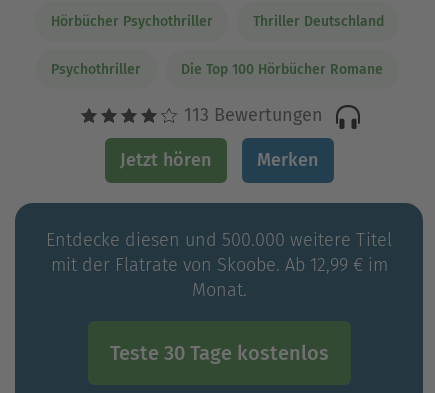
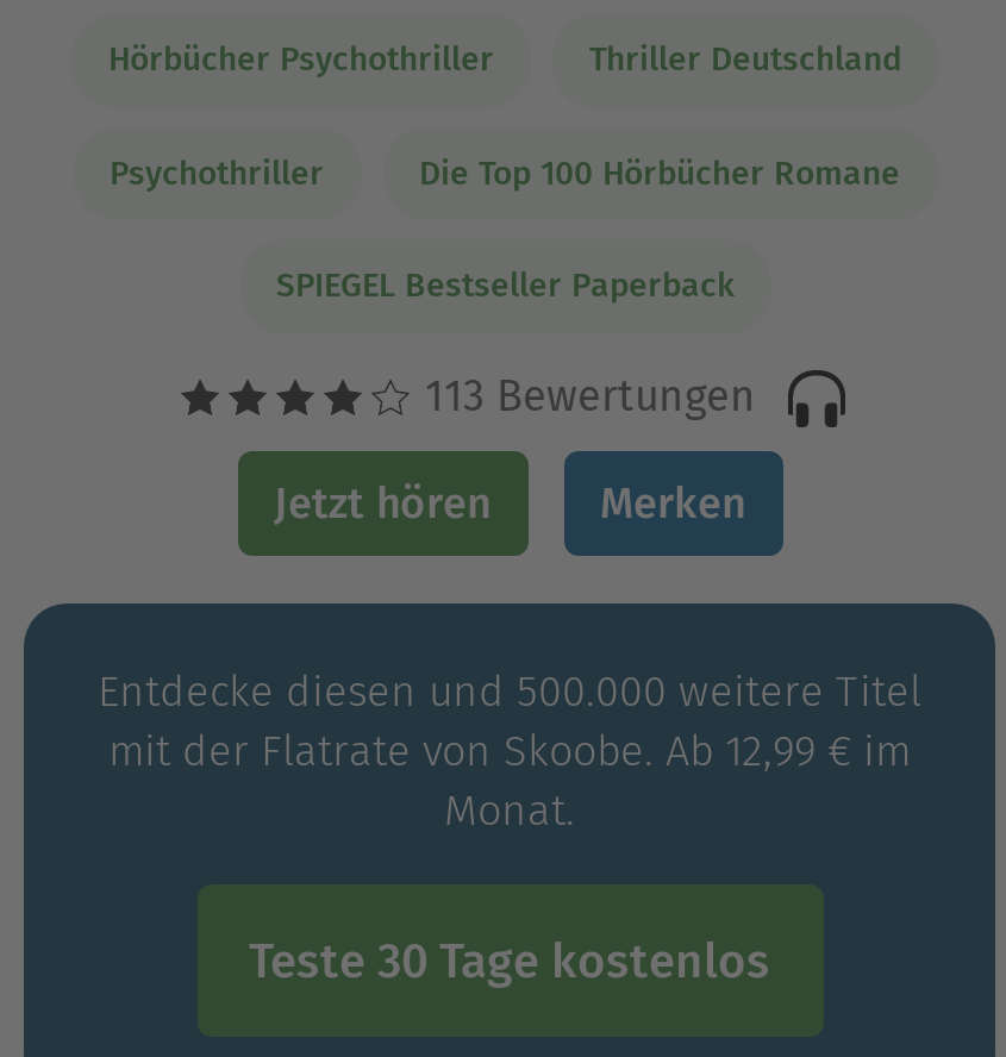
+ SPIEGEL Bestseller Paperback
